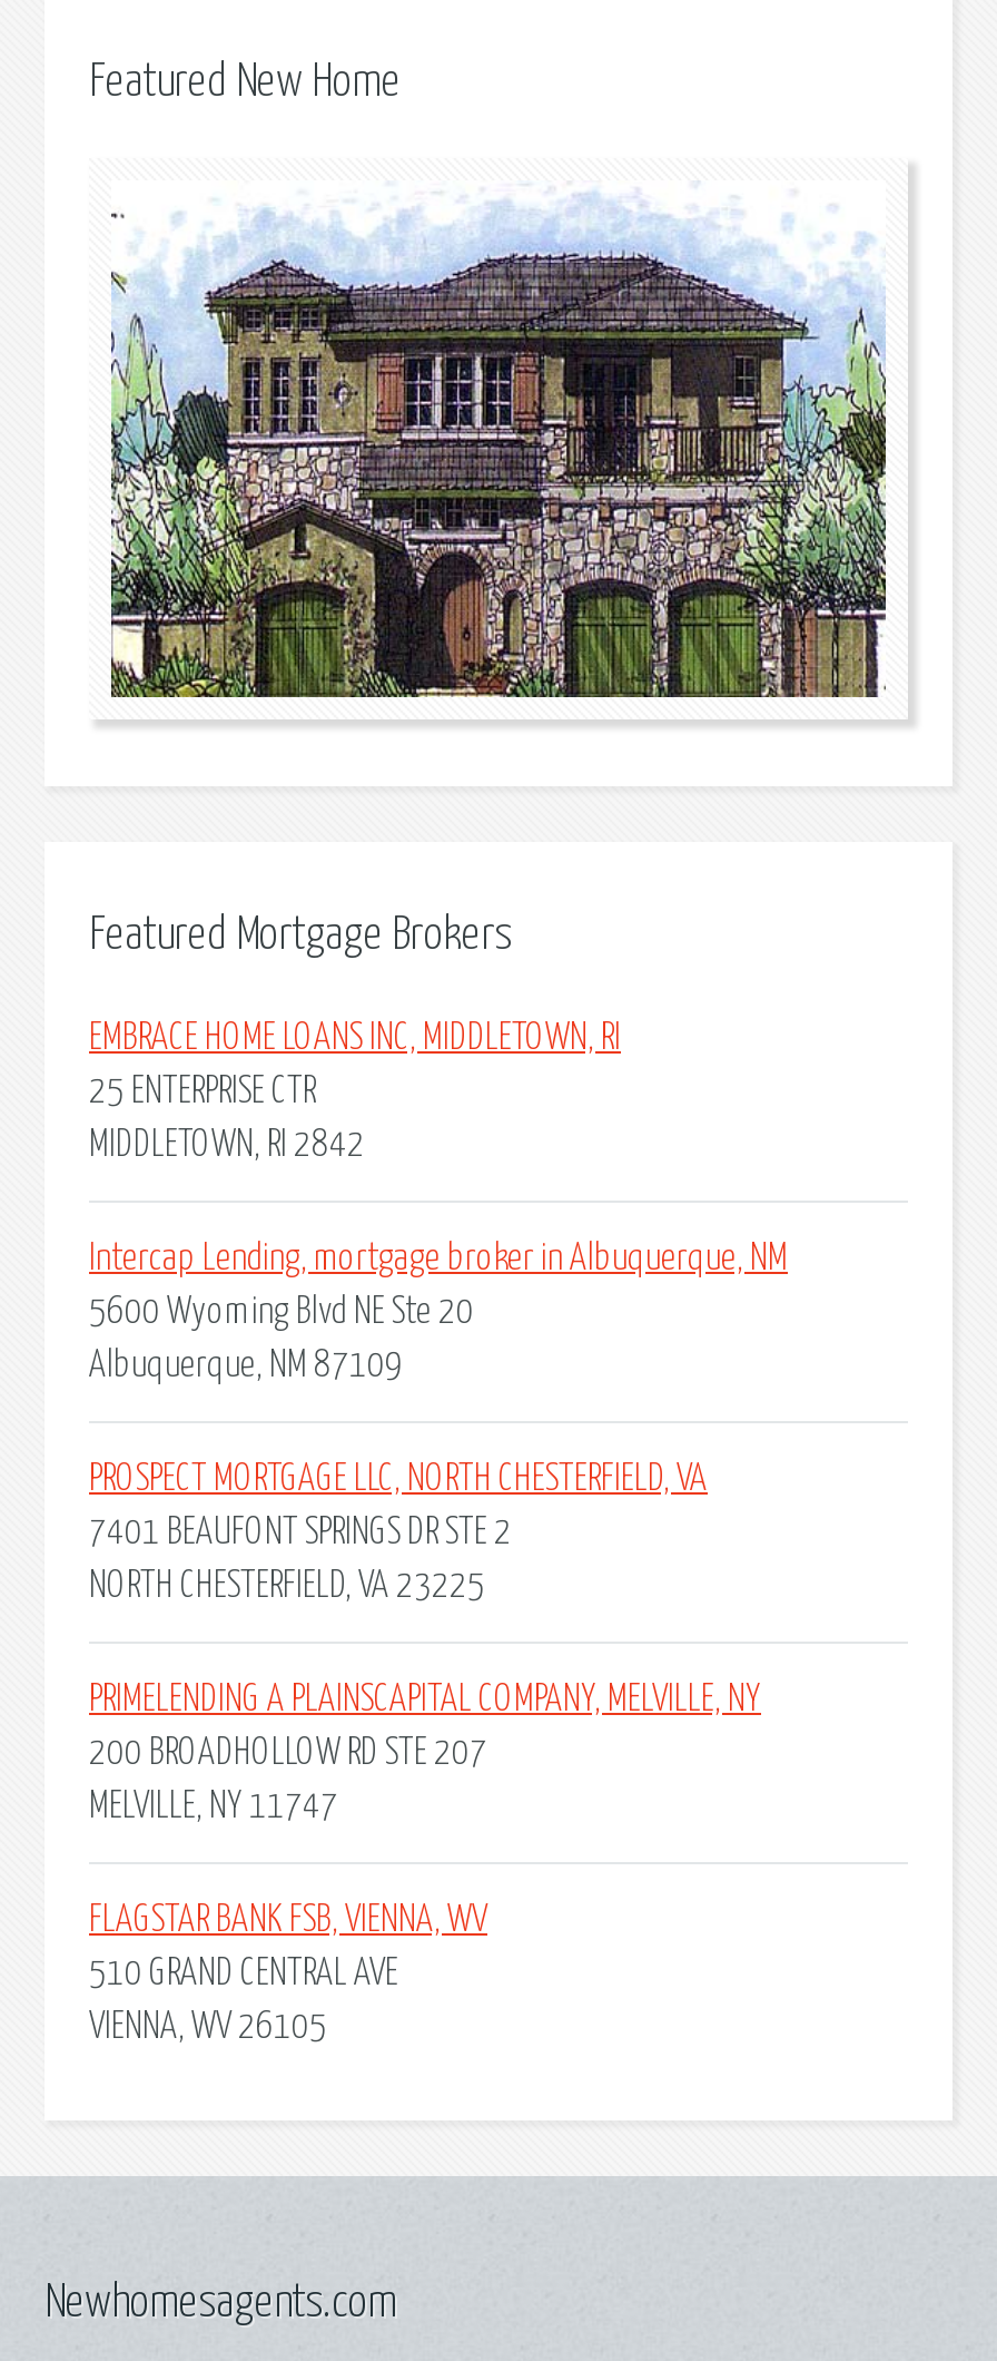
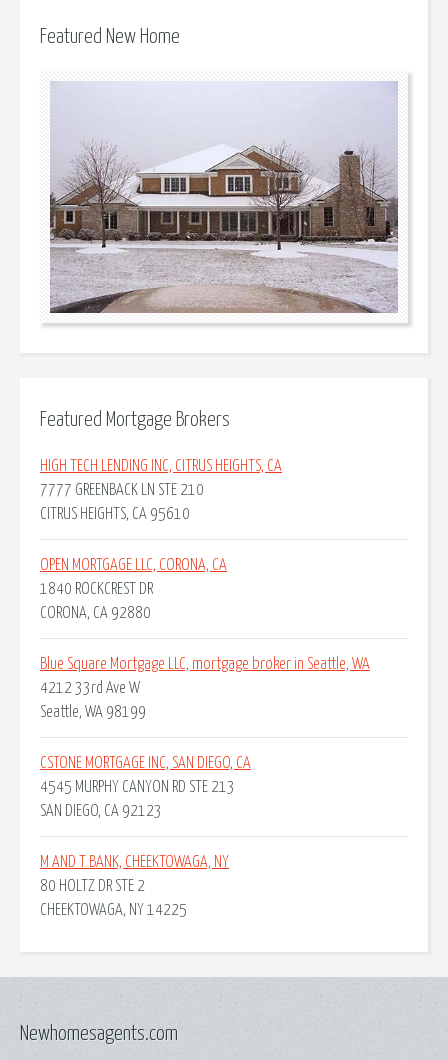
- [image]
+ [image]

- EMBRACE HOME LOANS INC, MIDDLETOWN, RI
+ HIGH TECH LENDING INC, CITRUS HEIGHTS, CA

- 25 ENTERPRISE CTR
+ 7777 GREENBACK LN STE 210

- MIDDLETOWN, RI 2842
+ CITRUS HEIGHTS, CA 95610

- Intercap Lending, mortgage broker in Albuquerque, NM
+ OPEN MORTGAGE LLC, CORONA, CA

- 5600 Wyoming Blvd NE Ste 20
+ 1840 ROCKCREST DR

- Albuquerque, NM 87109
+ CORONA, CA 92880

- PROSPECT MORTGAGE LLC, NORTH CHESTERFIELD, VA
+ Blue Square Mortgage LLC, mortgage broker in Seattle, WA

- 7401 BEAUFONT SPRINGS DR STE 2
+ 4212 33rd Ave W

- NORTH CHESTERFIELD, VA 23225
+ Seattle, WA 98199

- PRIMELENDING A PLAINSCAPITAL COMPANY, MELVILLE, NY
+ CSTONE MORTGAGE INC, SAN DIEGO, CA

- 200 BROADHOLLOW RD STE 207
+ 4545 MURPHY CANYON RD STE 213

- MELVILLE, NY 11747
+ SAN DIEGO, CA 92123

- FLAGSTAR BANK FSB, VIENNA, WV
+ M AND T BANK, CHEEKTOWAGA, NY

- 510 GRAND CENTRAL AVE
+ 80 HOLTZ DR STE 2

- VIENNA, WV 26105
+ CHEEKTOWAGA, NY 14225
